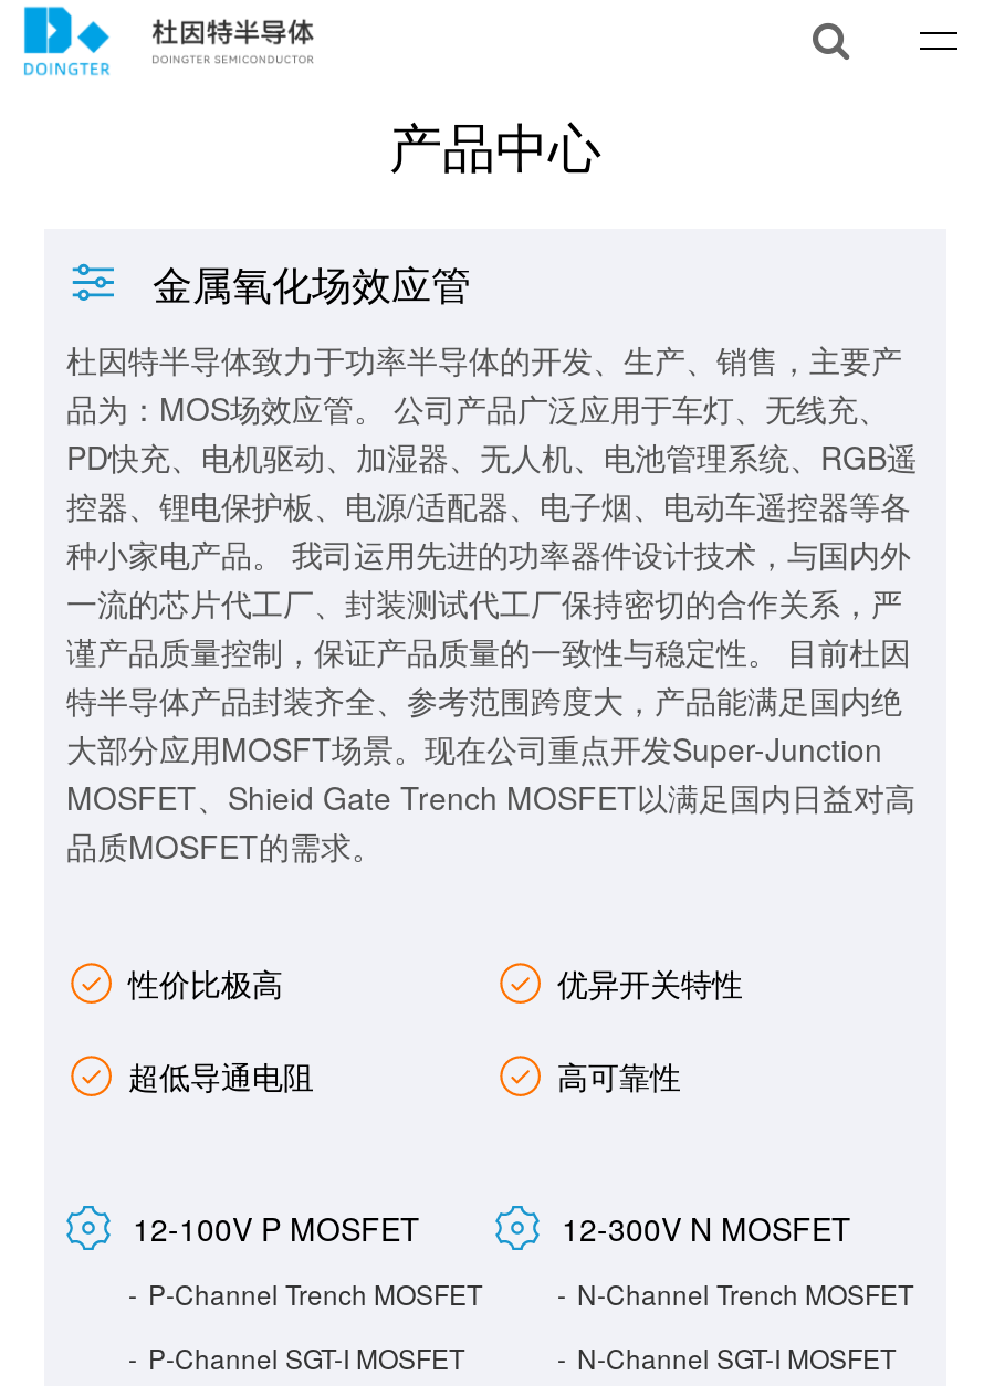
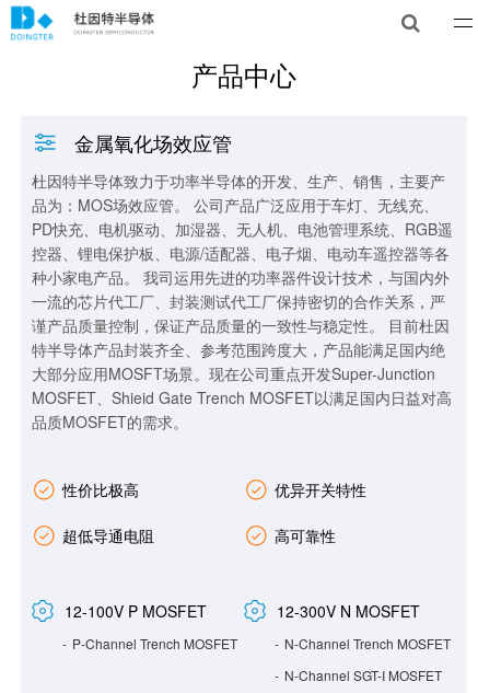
- - P-Channel SGT-I MOSFET
